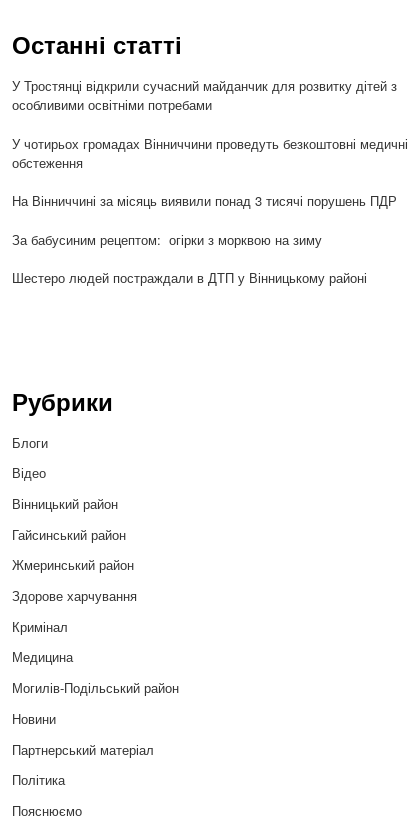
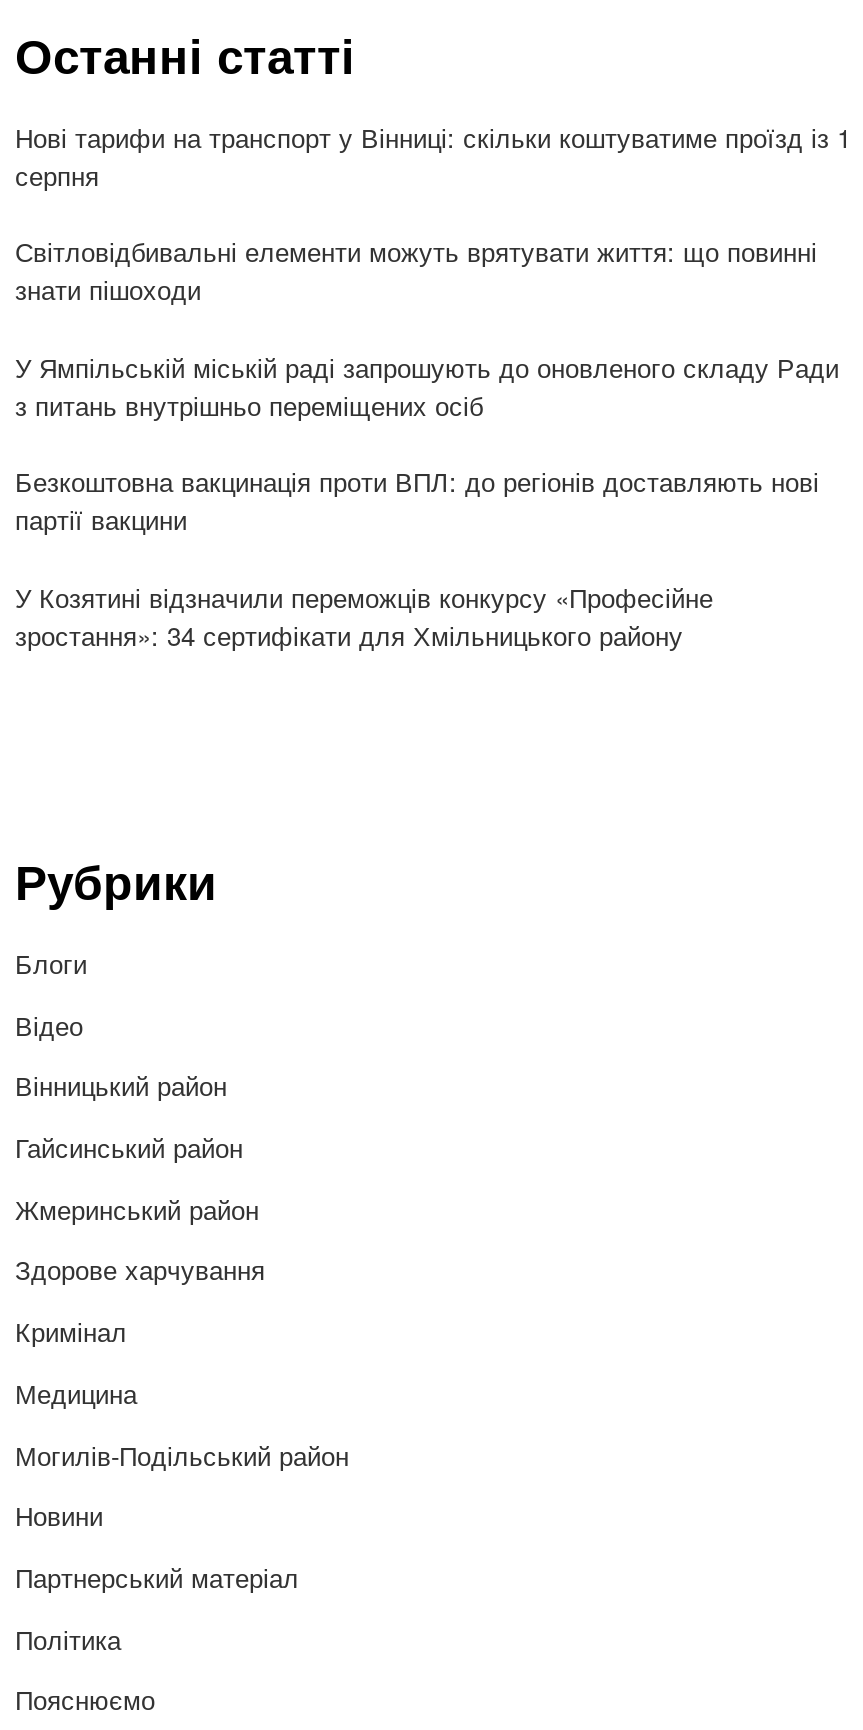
- У Тростянці відкрили сучасний майданчик для розвитку дітей з
- особливими освітніми потребами
+ Нові тарифи на транспорт у Вінниці: скільки коштуватиме проїзд із 1
+ серпня

- У чотирьох громадах Вінниччини проведуть безкоштовні медичні
- обстеження
+ Світловідбивальні елементи можуть врятувати життя: що повинні
+ знати пішоходи

- На Вінниччині за місяць виявили понад 3 тисячі порушень ПДР
+ У Ямпільській міській раді запрошують до оновленого складу Ради
+ з питань внутрішньо переміщених осіб

- За бабусиним рецептом: огірки з морквою на зиму
+ Безкоштовна вакцинація проти ВПЛ: до регіонів доставляють нові
+ партії вакцини

- Шестеро людей постраждали в ДТП у Вінницькому районі
+ У Козятині відзначили переможців конкурсу «Професійне
+ зростання»: 34 сертифікати для Хмільницького району
